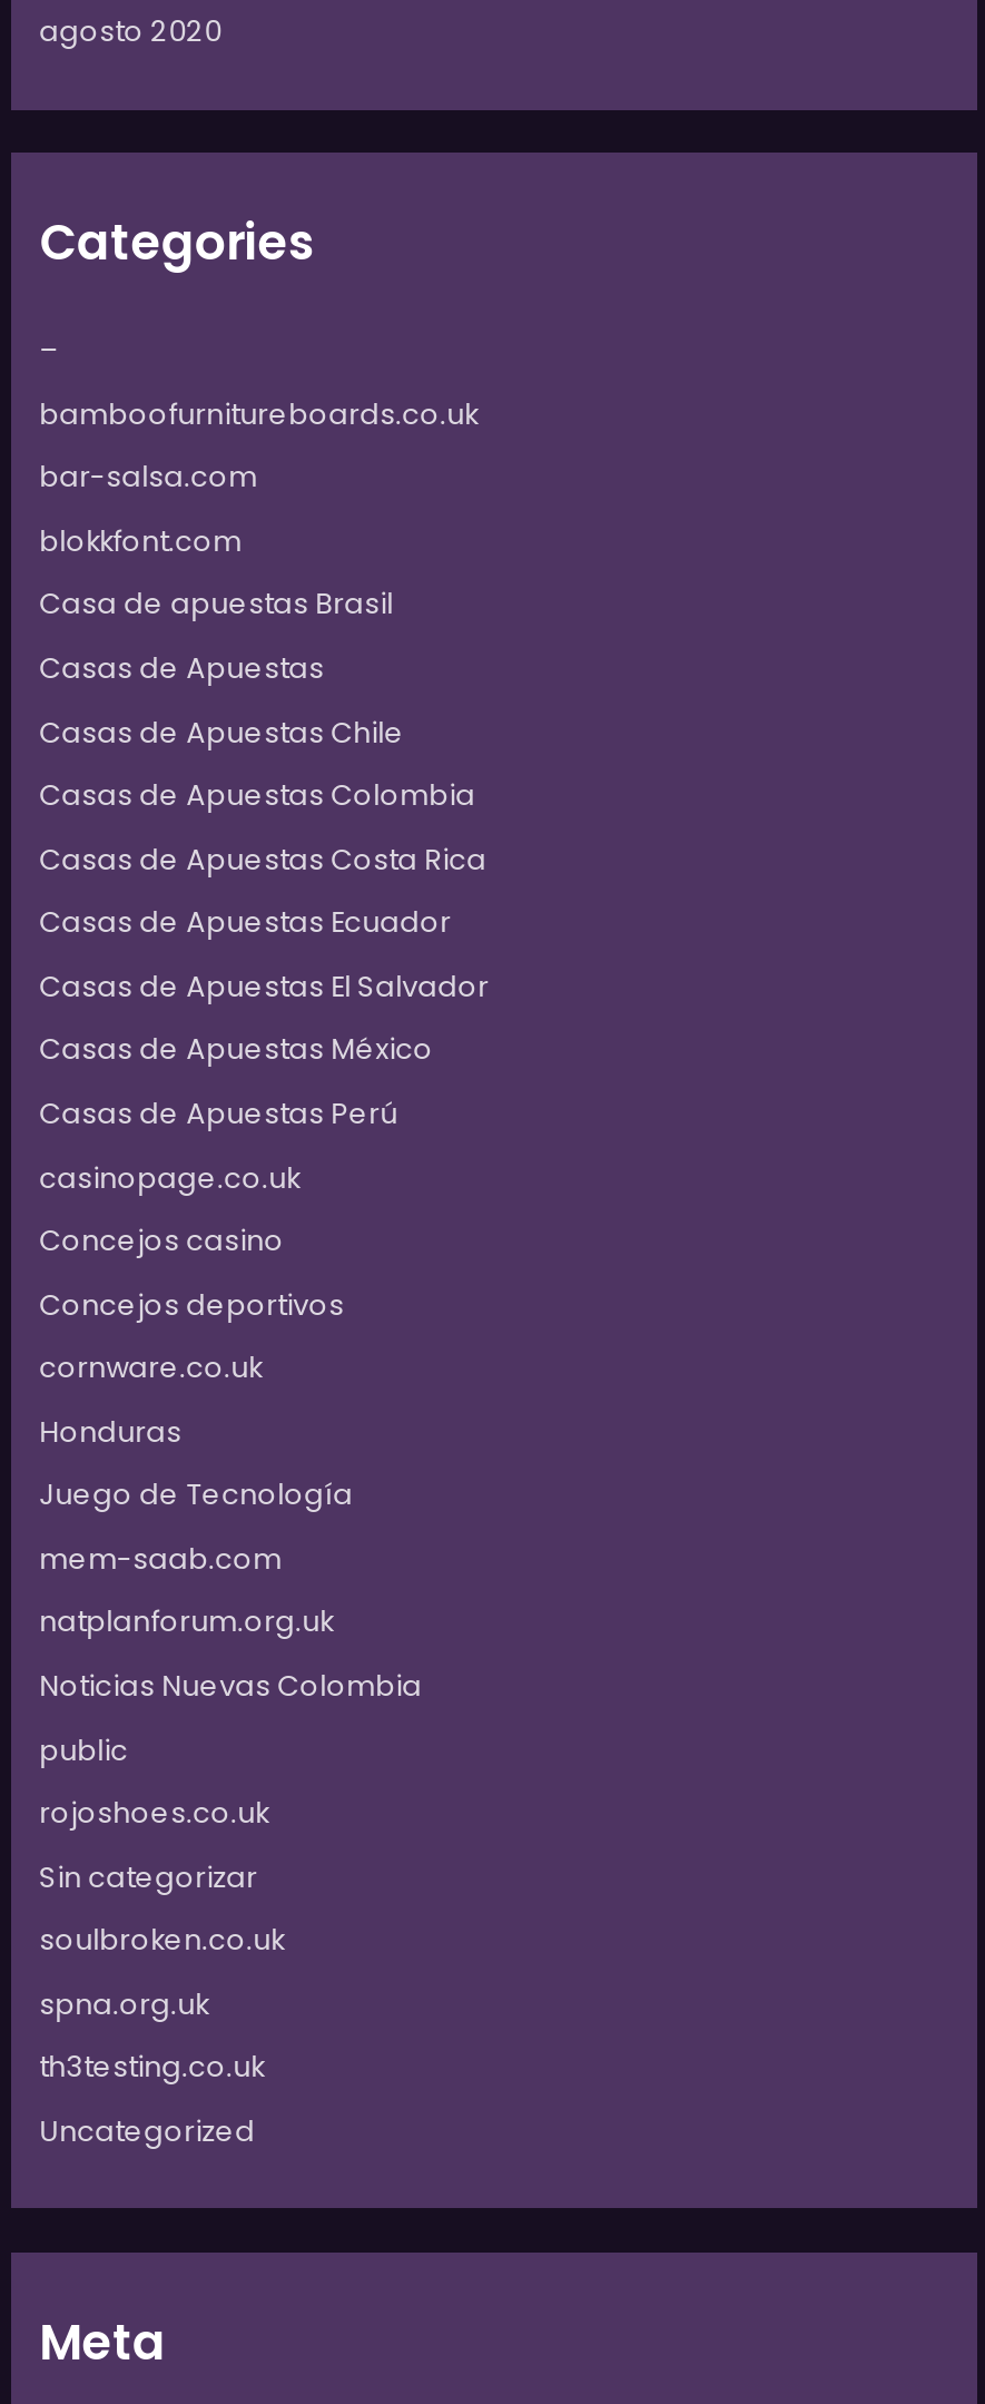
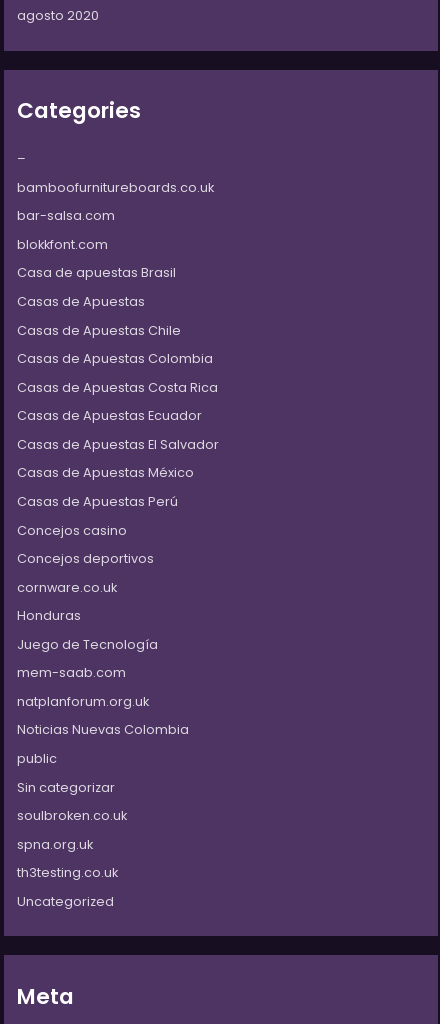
- casinopage.co.uk

- rojoshoes.co.uk
